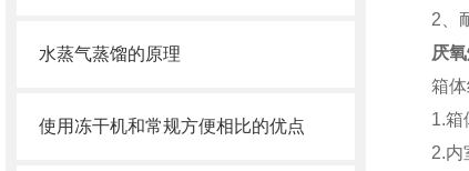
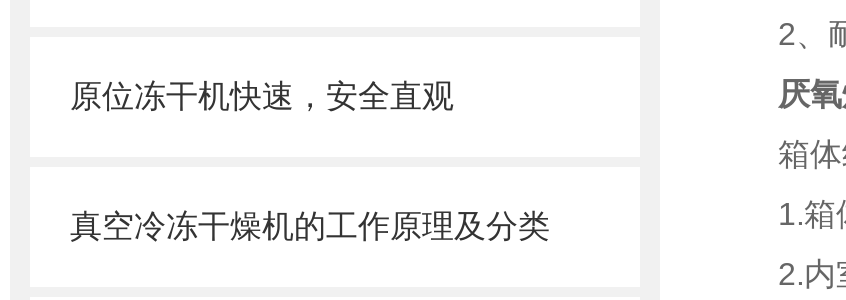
- 水蒸气蒸馏的原理
+ 原位冻干机快速，安全直观

- 使用冻干机和常规方便相比的优点
+ 真空冷冻干燥机的工作原理及分类
